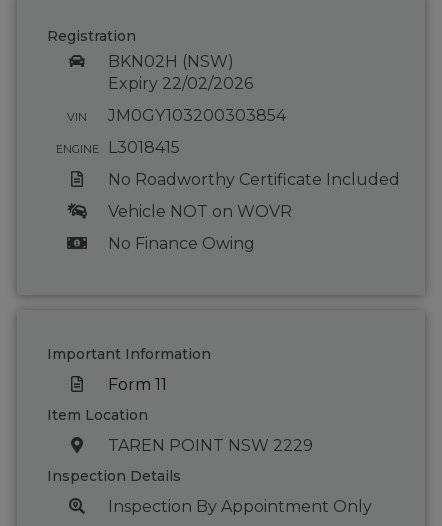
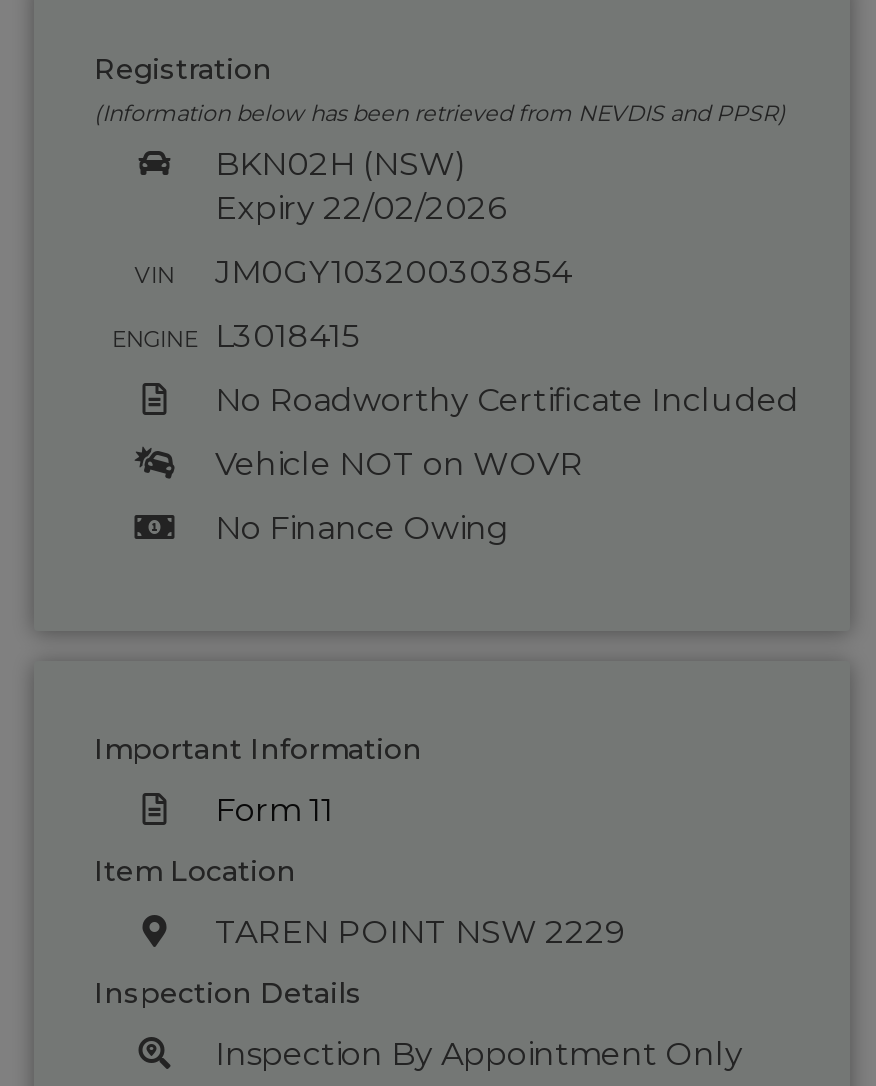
+ (Information below has been retrieved from NEVDIS and PPSR)
